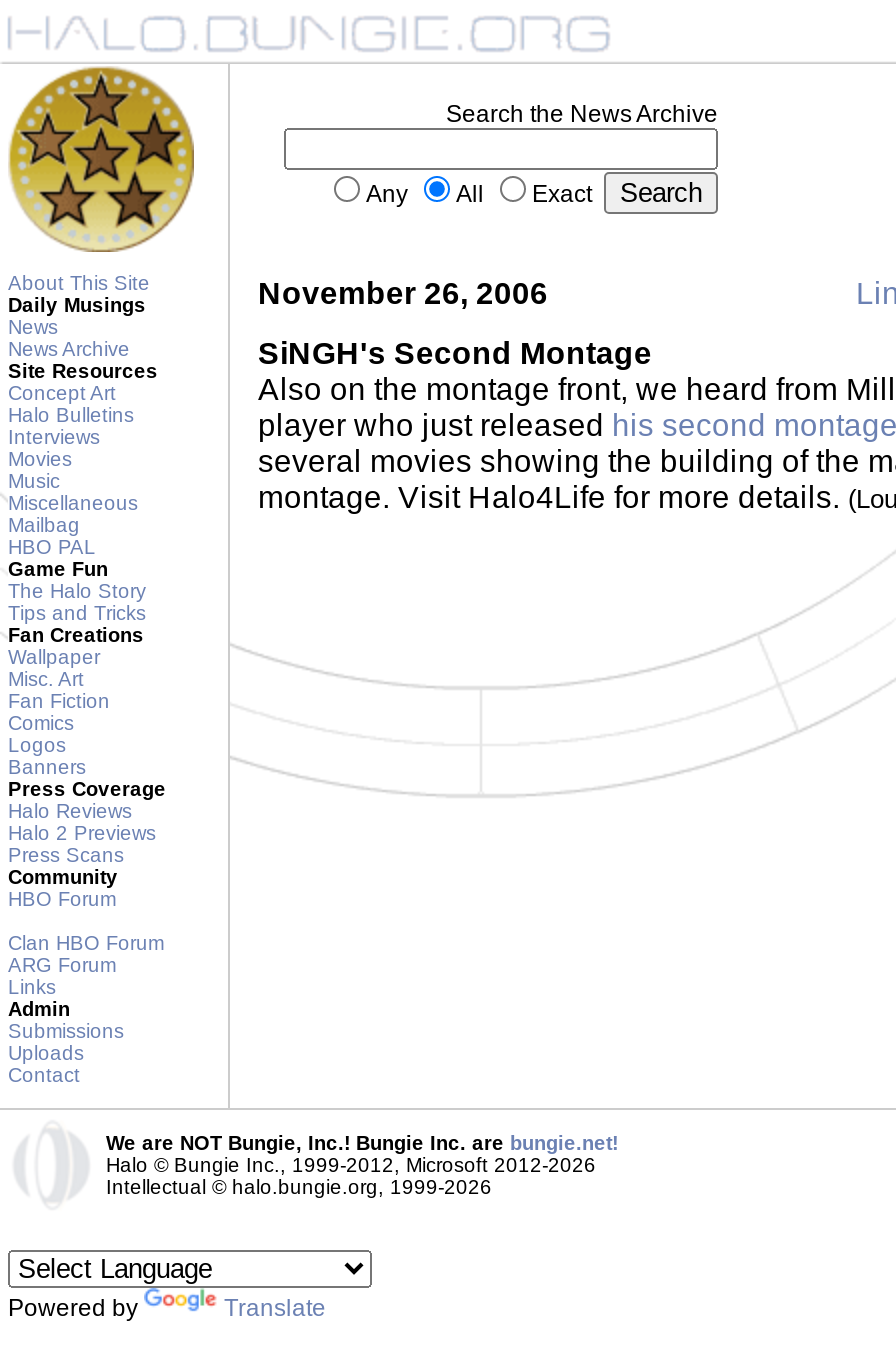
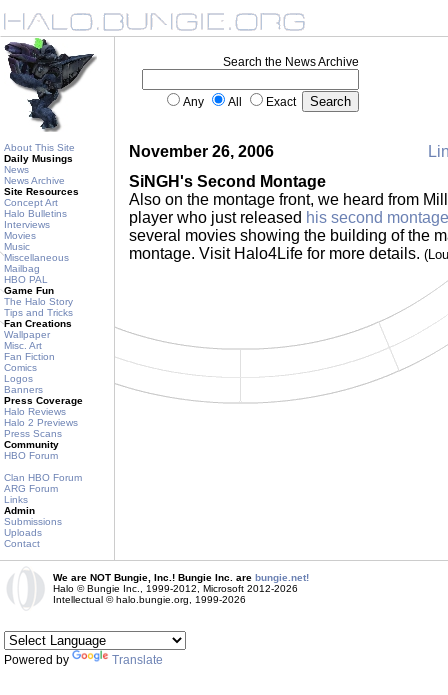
- [image]
+ [image]
